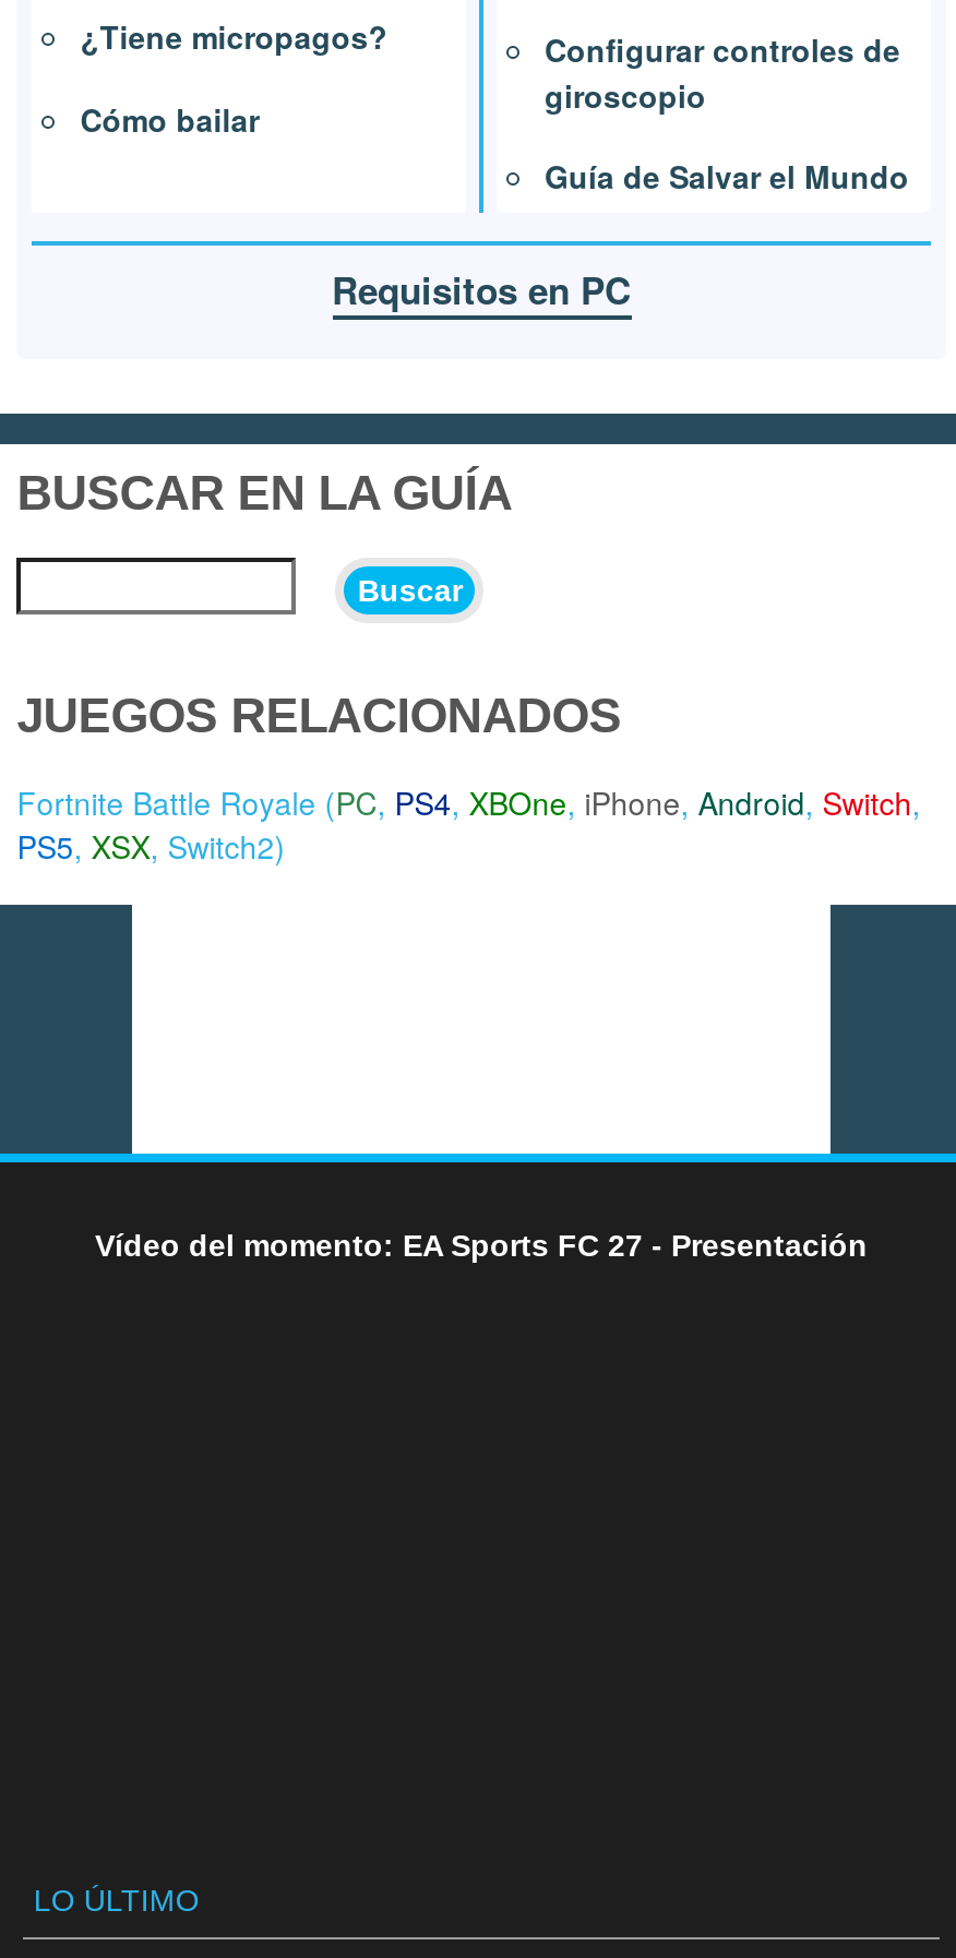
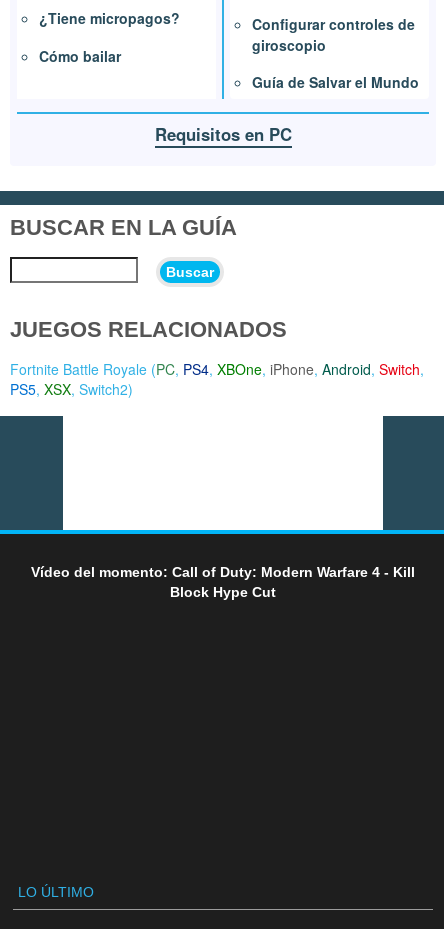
- Vídeo del momento: EA Sports FC 27 - Presentación
+ Vídeo del momento: Call of Duty: Modern Warfare 4 - Kill
+ Block Hype Cut
